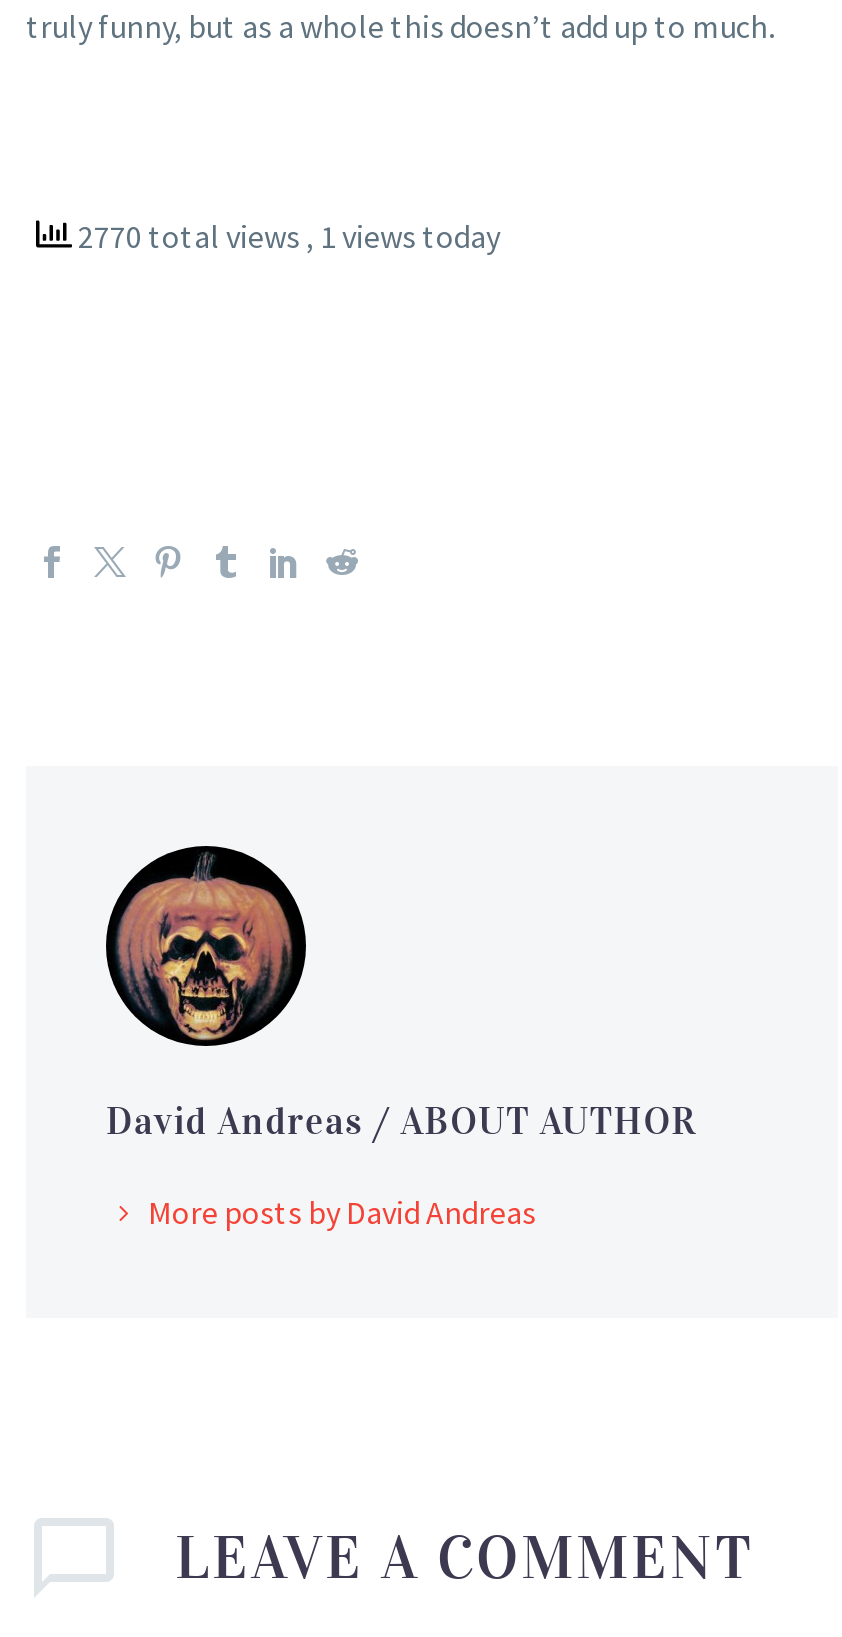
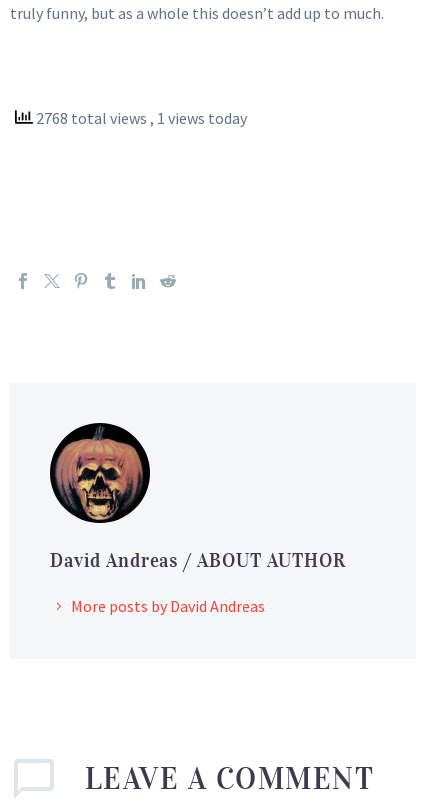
- 2770 total views, 1 views today
+ 2768 total views, 1 views today
